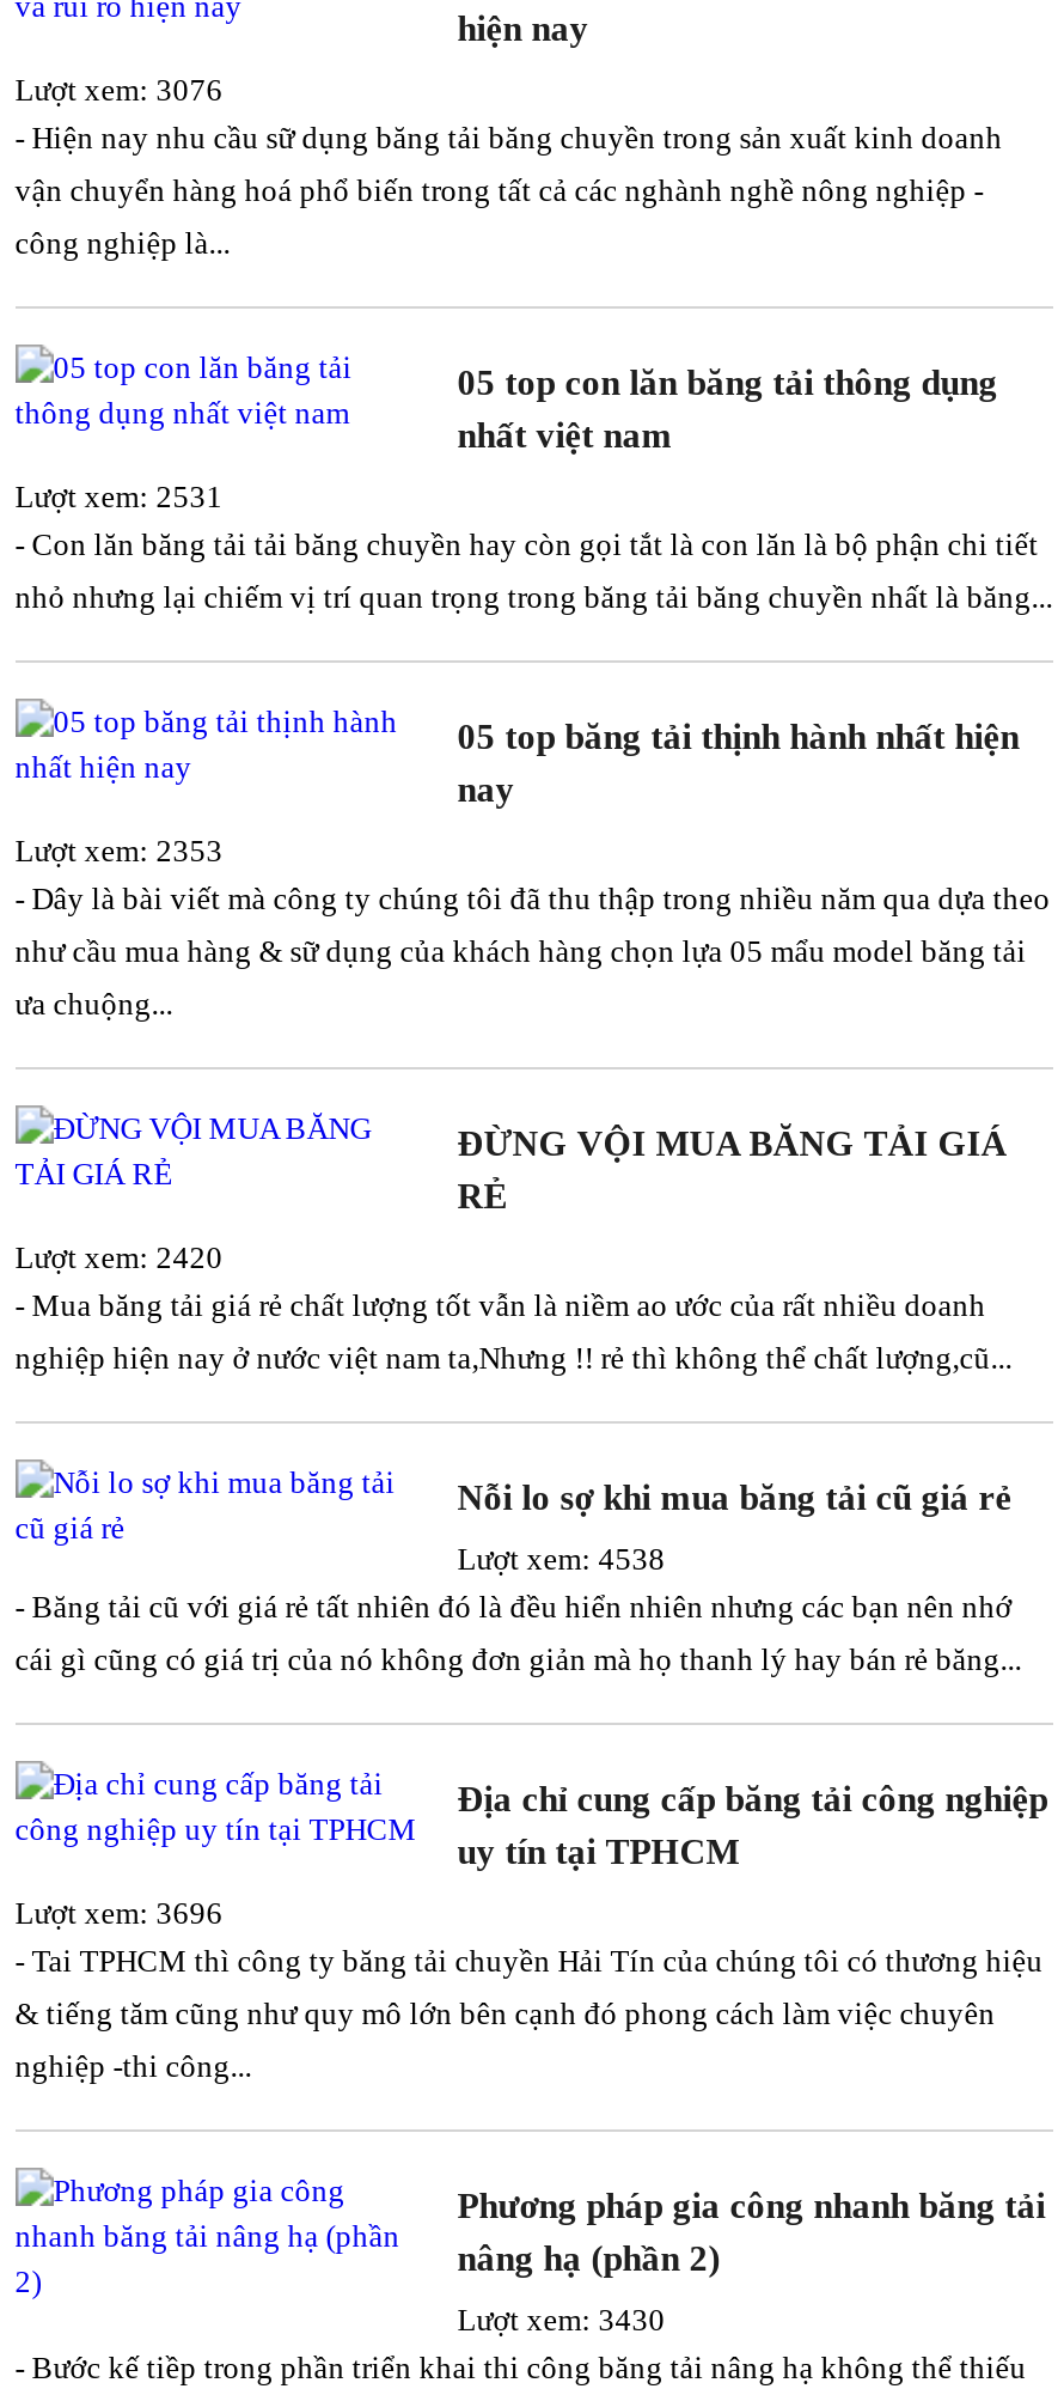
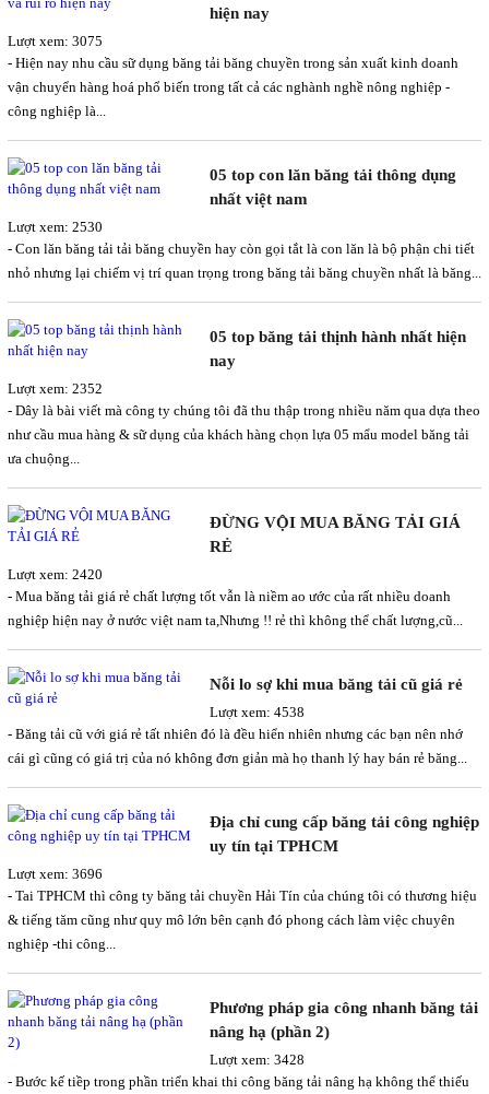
- Lượt xem: 3076
+ Lượt xem: 3075

- Lượt xem: 2531
+ Lượt xem: 2530

- Lượt xem: 2353
+ Lượt xem: 2352

- Lượt xem: 3430
+ Lượt xem: 3428
